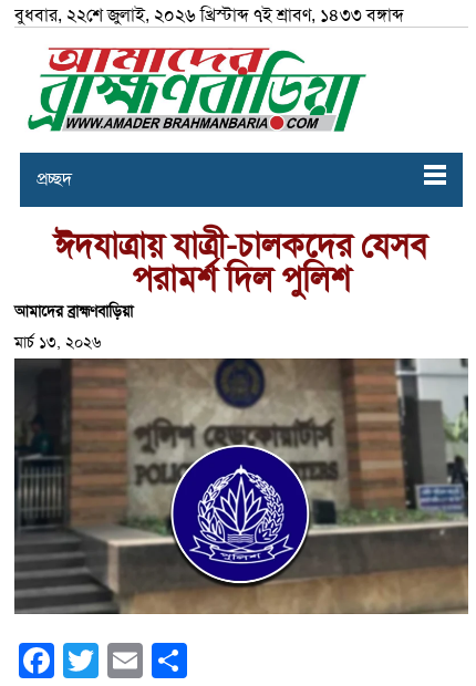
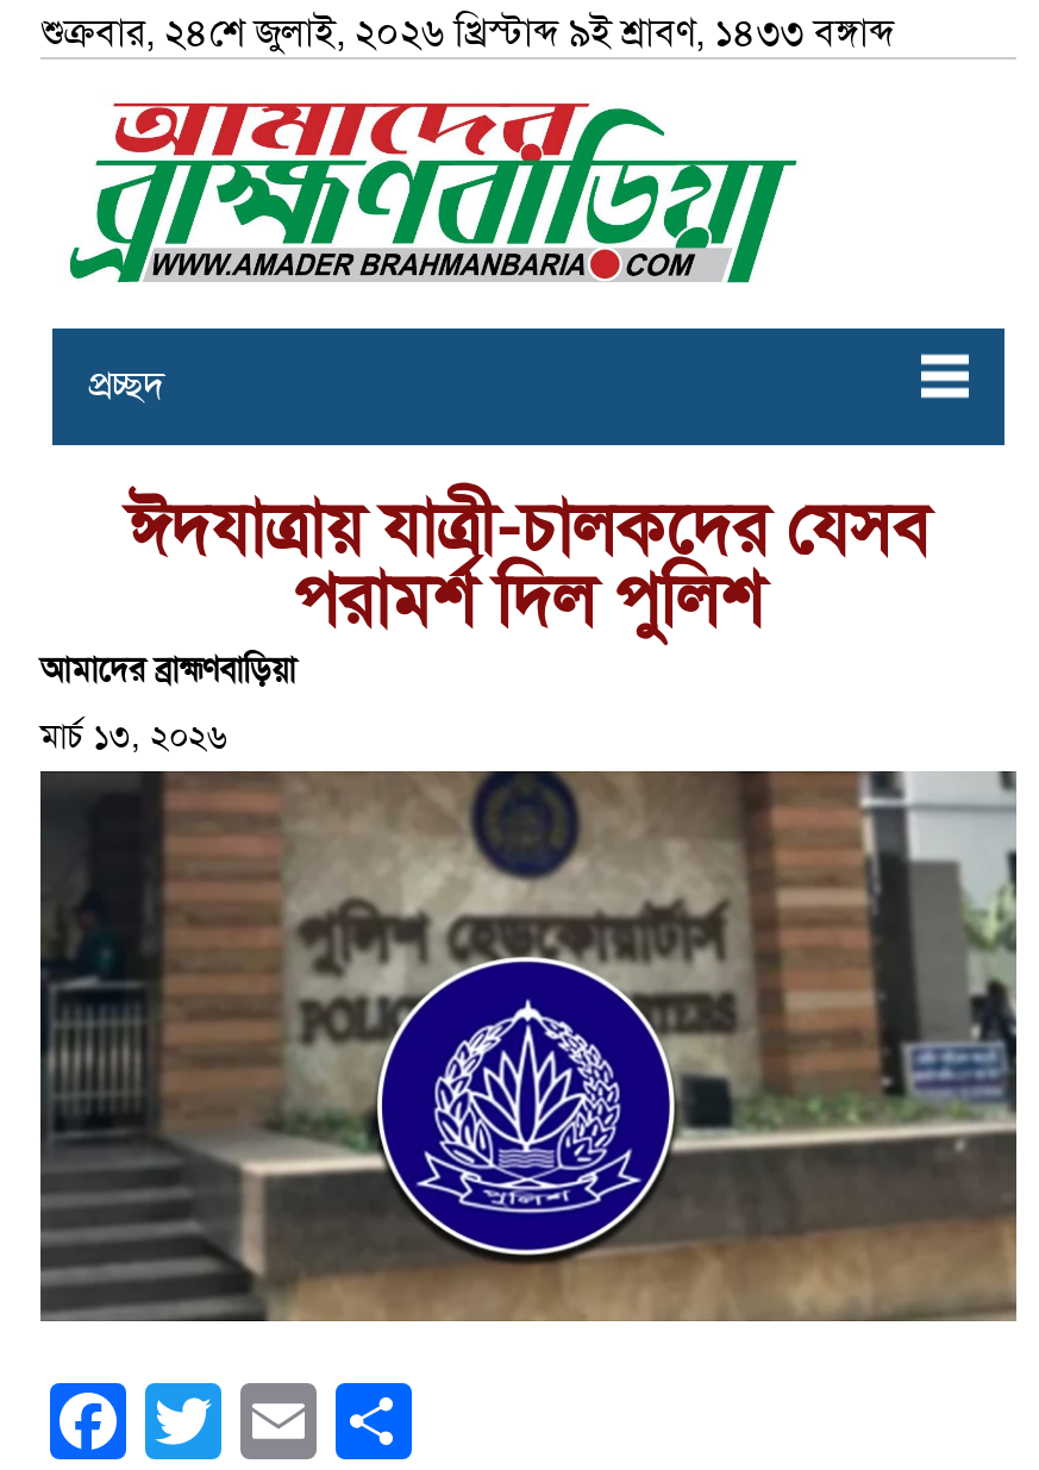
- বুধবার, ২২শে জুলাই, ২০২৬ খ্রিস্টাব্দ ৭ই শ্রাবণ, ১৪৩৩ বঙ্গাব্দ
+ শুক্রবার, ২৪শে জুলাই, ২০২৬ খ্রিস্টাব্দ ৯ই শ্রাবণ, ১৪৩৩ বঙ্গাব্দ
